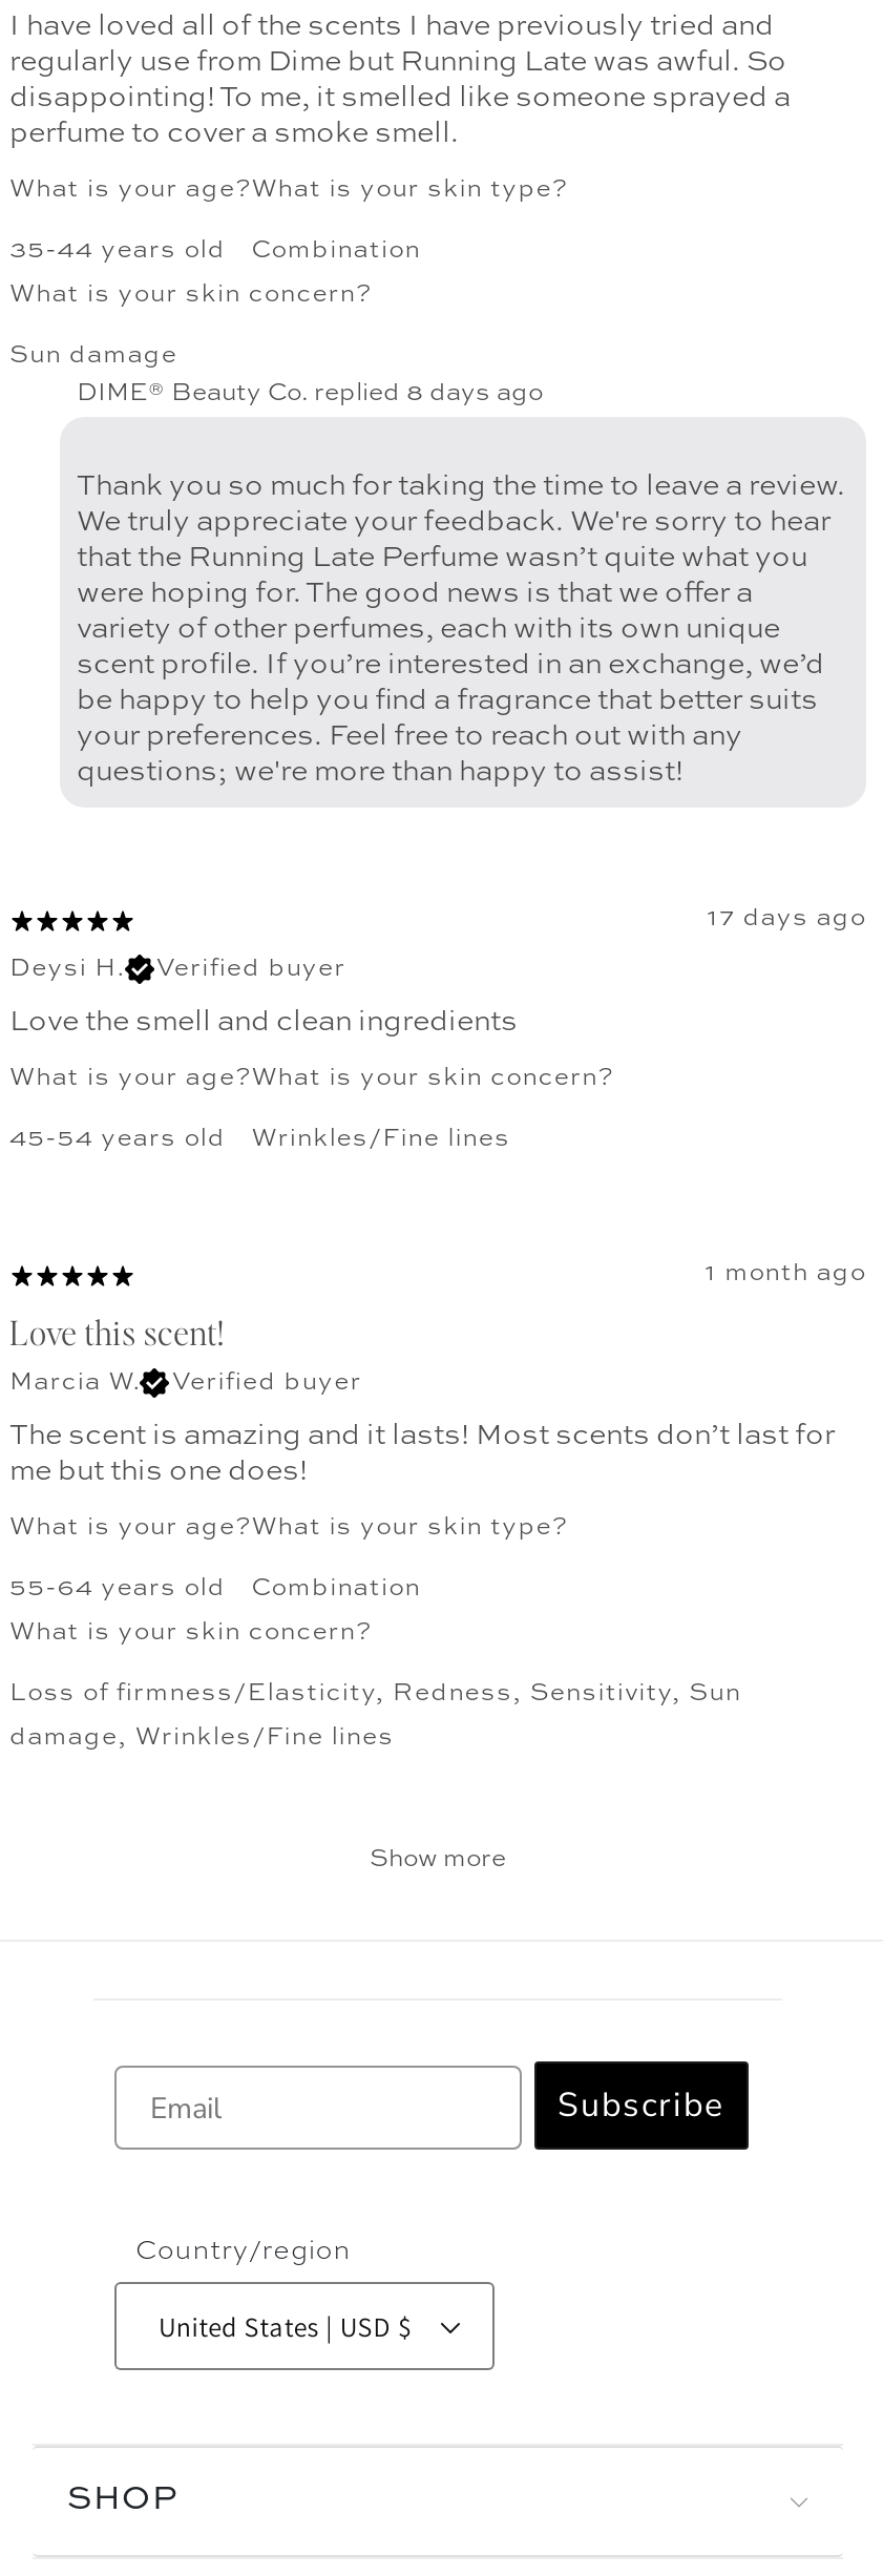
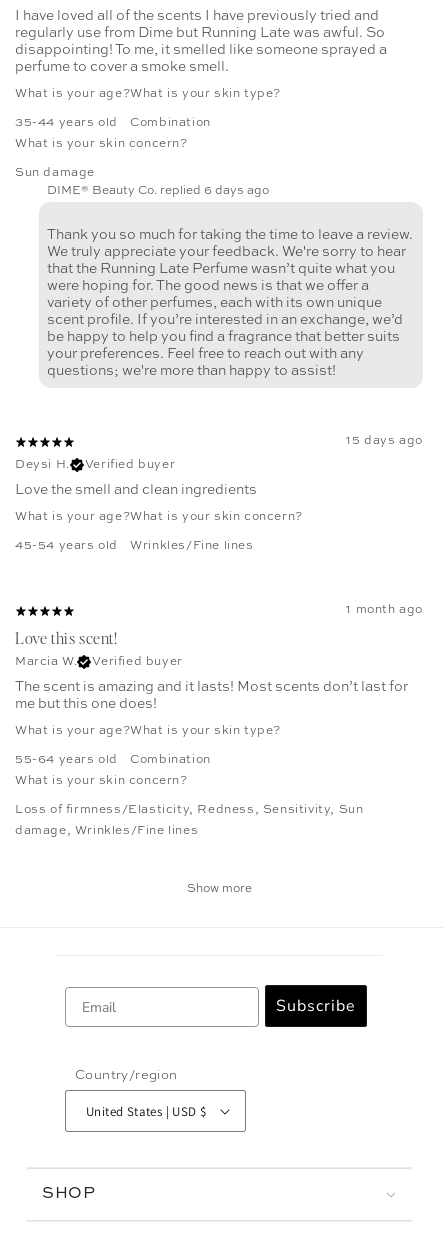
- DIME® Beauty Co. replied 8 days ago
+ DIME® Beauty Co. replied 6 days ago

- 17 days ago
+ 15 days ago
